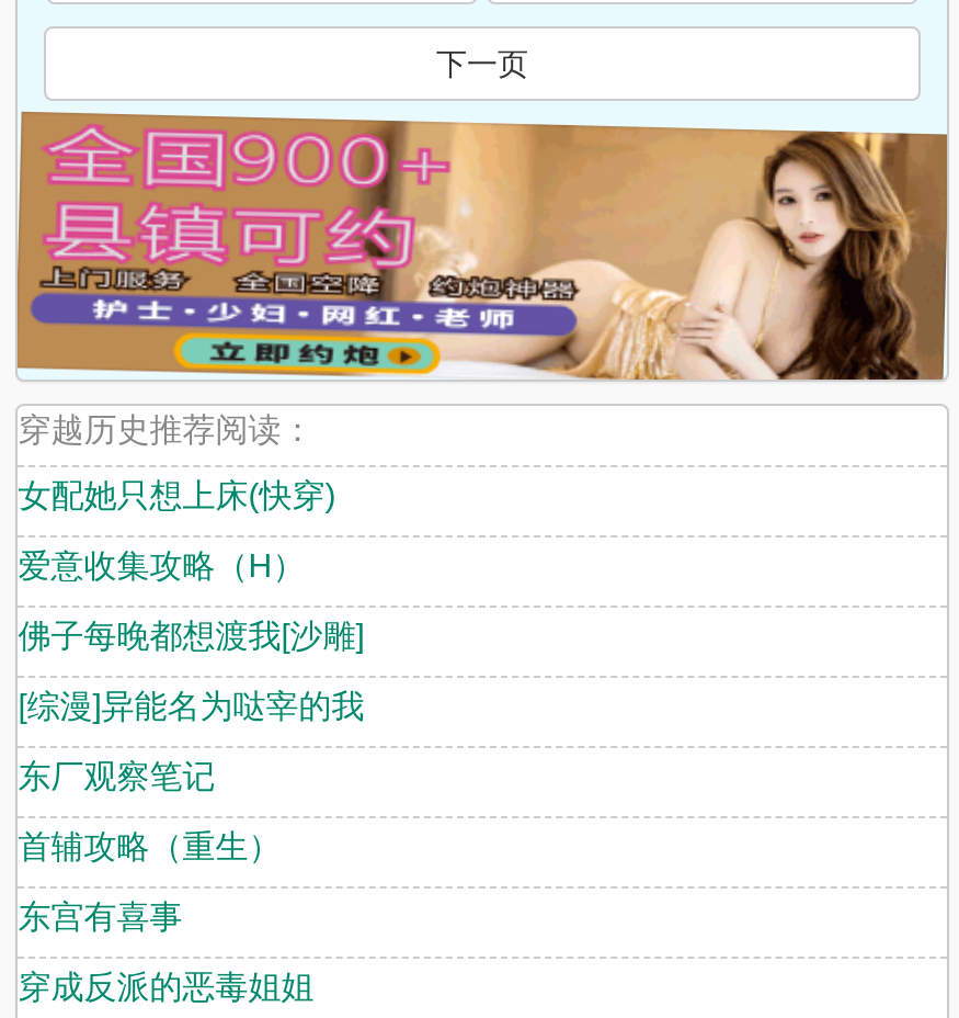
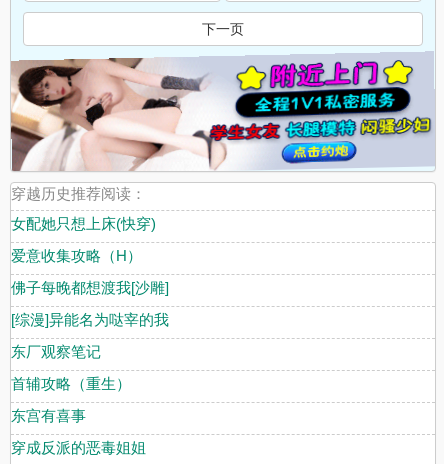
- [image]
+ [image]
